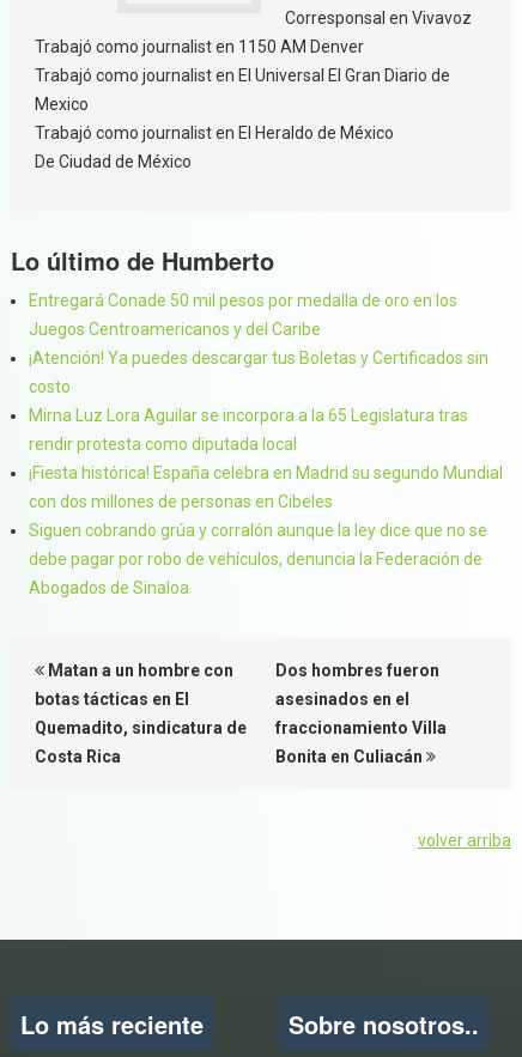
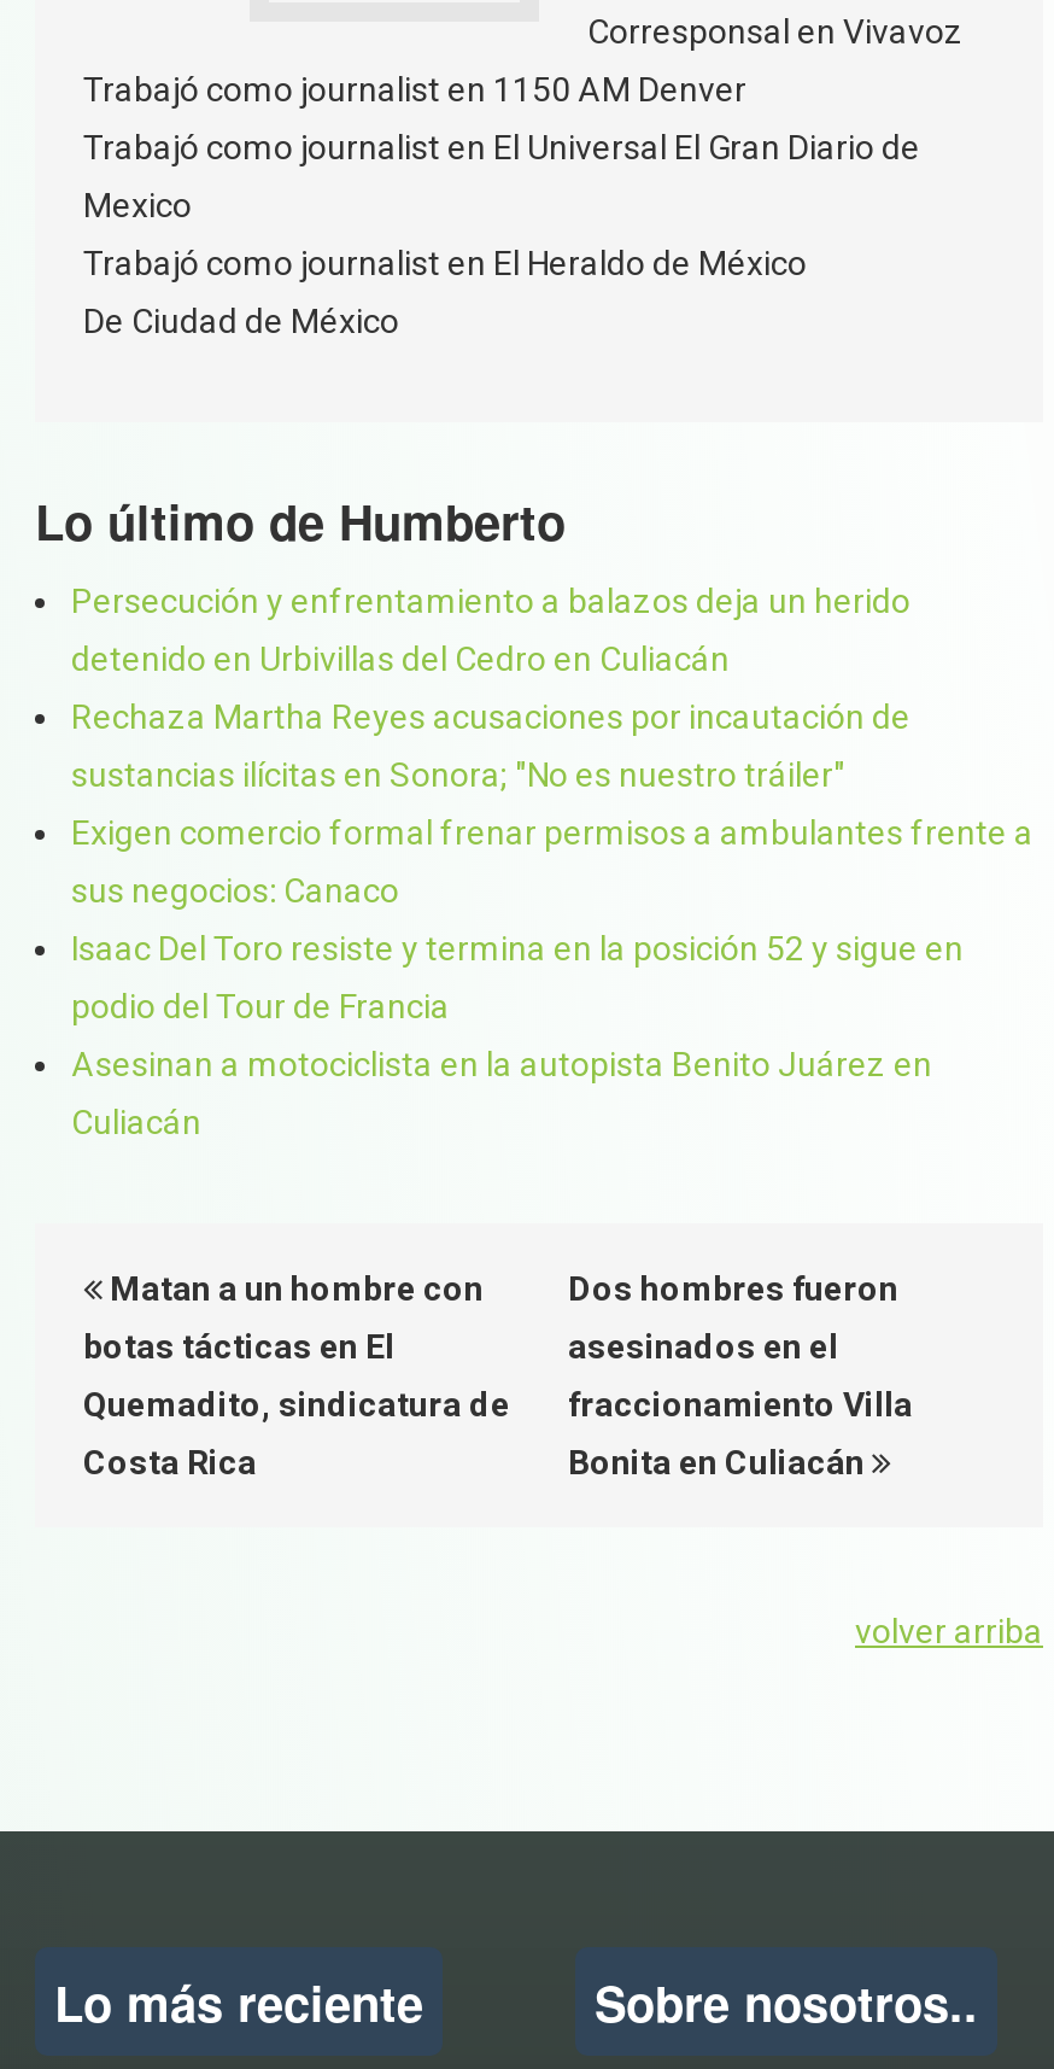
- Entregará Conade 50 mil pesos por medalla de oro en los
- Juegos Centroamericanos y del Caribe
- ¡Atención! Ya puedes descargar tus Boletas y Certificados sin
- costo
- Mirna Luz Lora Aguilar se incorpora a la 65 Legislatura tras
- rendir protesta como diputada local
- ¡Fiesta histórica! España celebra en Madrid su segundo Mundial
- con dos millones de personas en Cibeles
- Siguen cobrando grúa y corralón aunque la ley dice que no se
- debe pagar por robo de vehículos, denuncia la Federación de
- Abogados de Sinaloa
+ Persecución y enfrentamiento a balazos deja un herido
+ detenido en Urbivillas del Cedro en Culiacán
+ Rechaza Martha Reyes acusaciones por incautación de
+ sustancias ilícitas en Sonora; "No es nuestro tráiler"
+ Exigen comercio formal frenar permisos a ambulantes frente a
+ sus negocios: Canaco
+ Isaac Del Toro resiste y termina en la posición 52 y sigue en
+ podio del Tour de Francia
+ Asesinan a motociclista en la autopista Benito Juárez en
+ Culiacán
